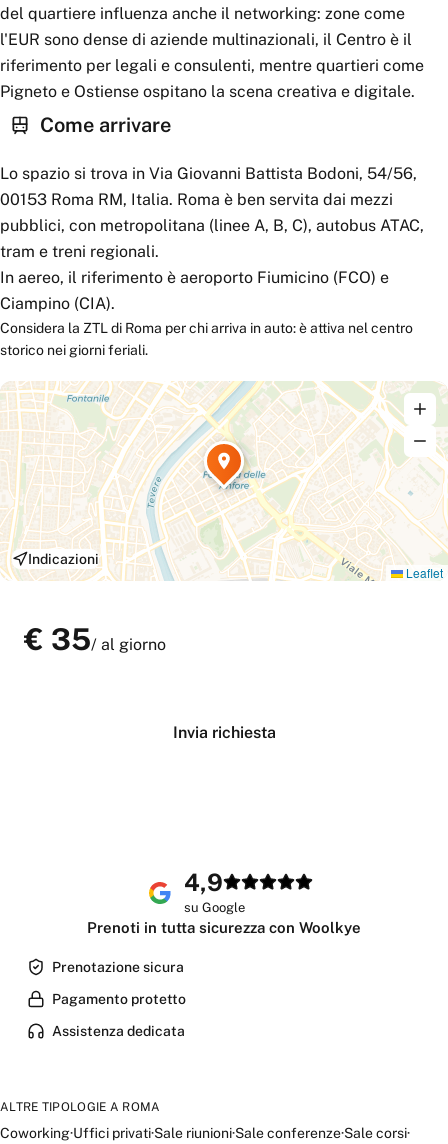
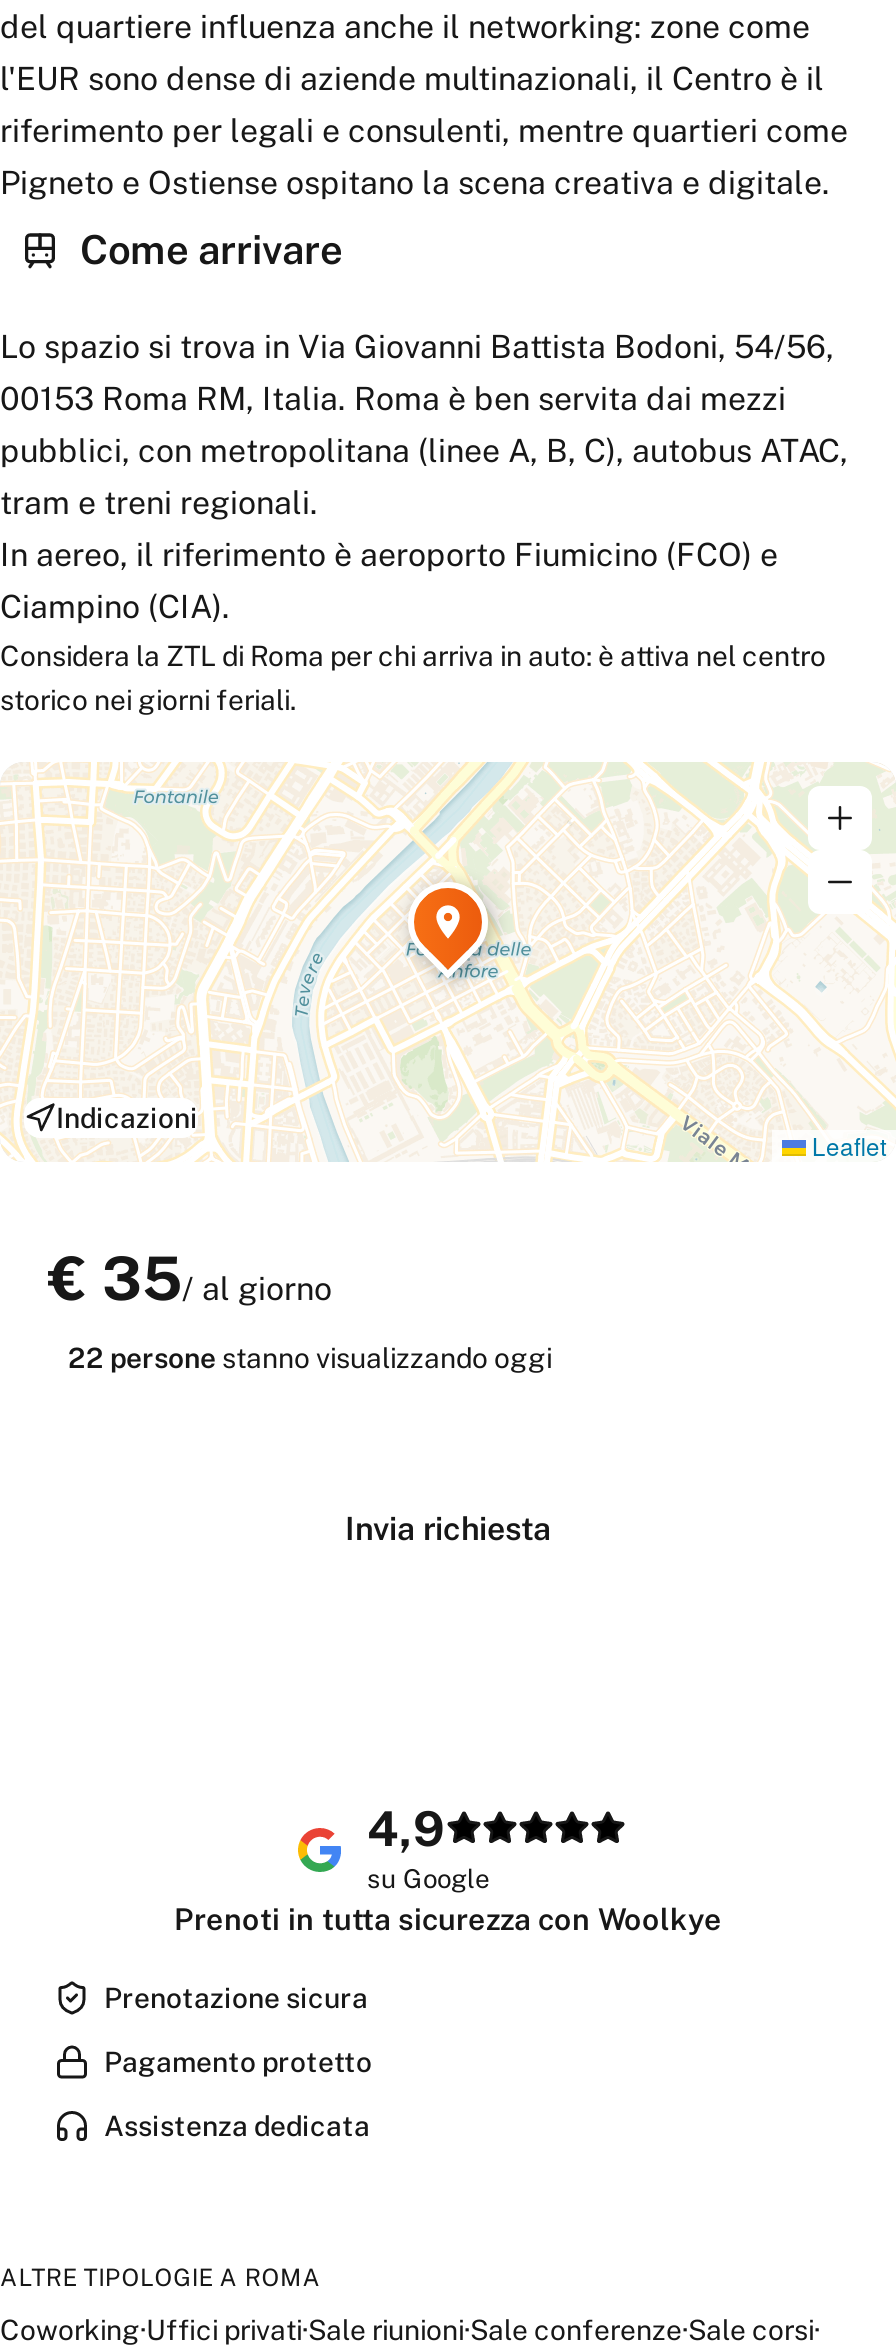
+ 22 persone stanno visualizzando oggi
